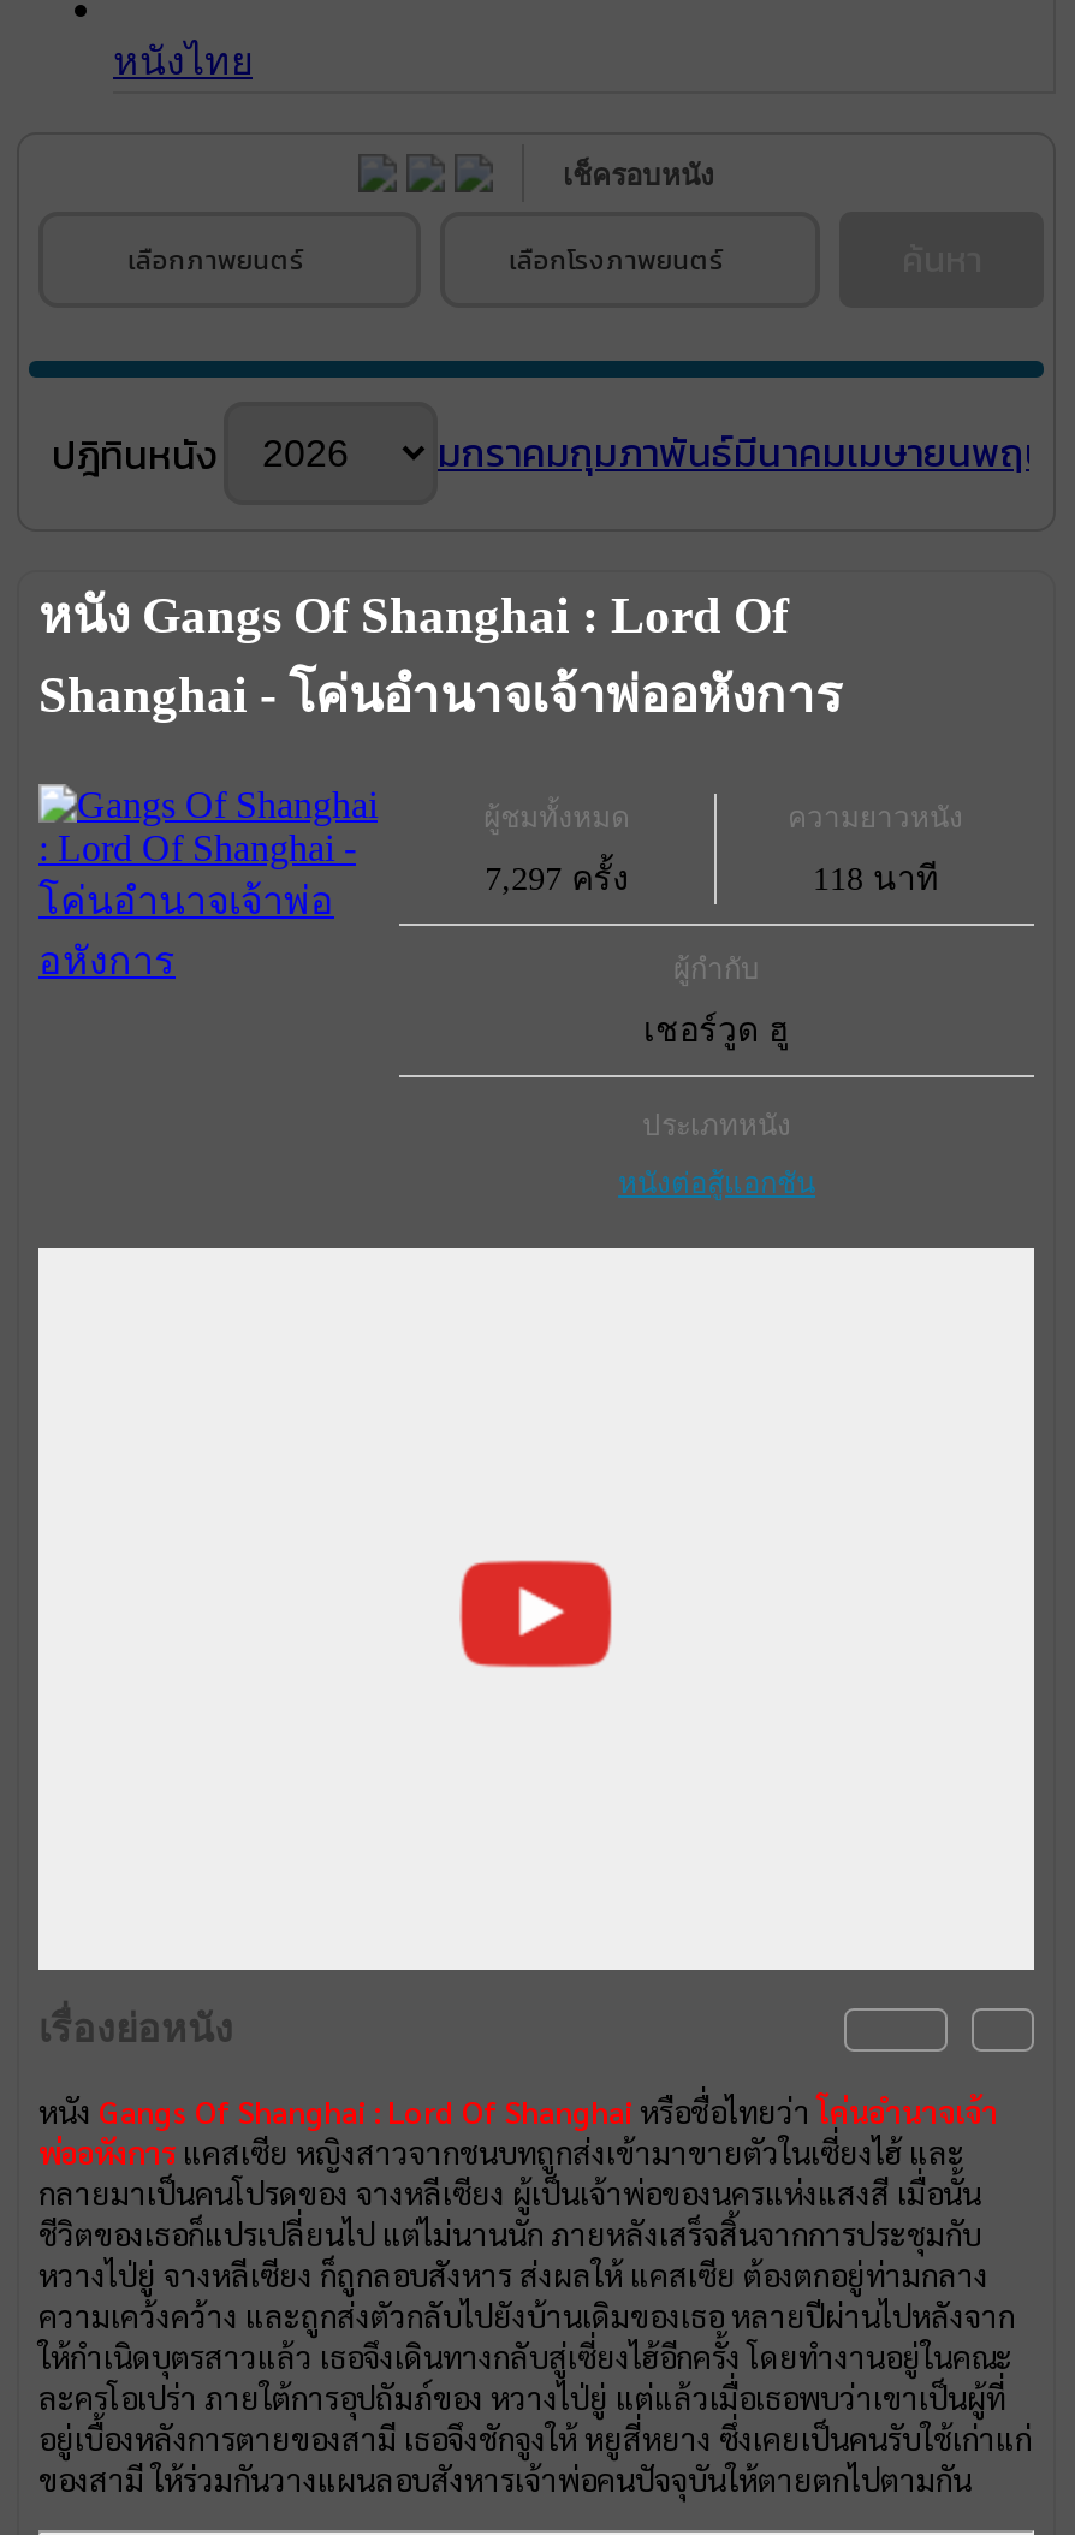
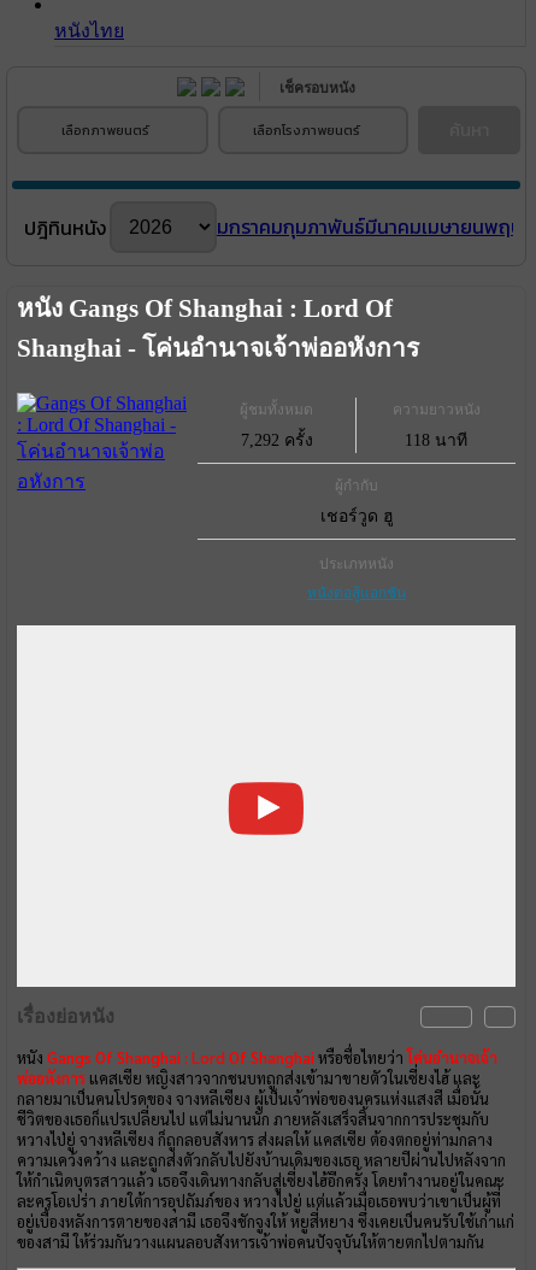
- 7,297 ครั้ง
+ 7,292 ครั้ง
